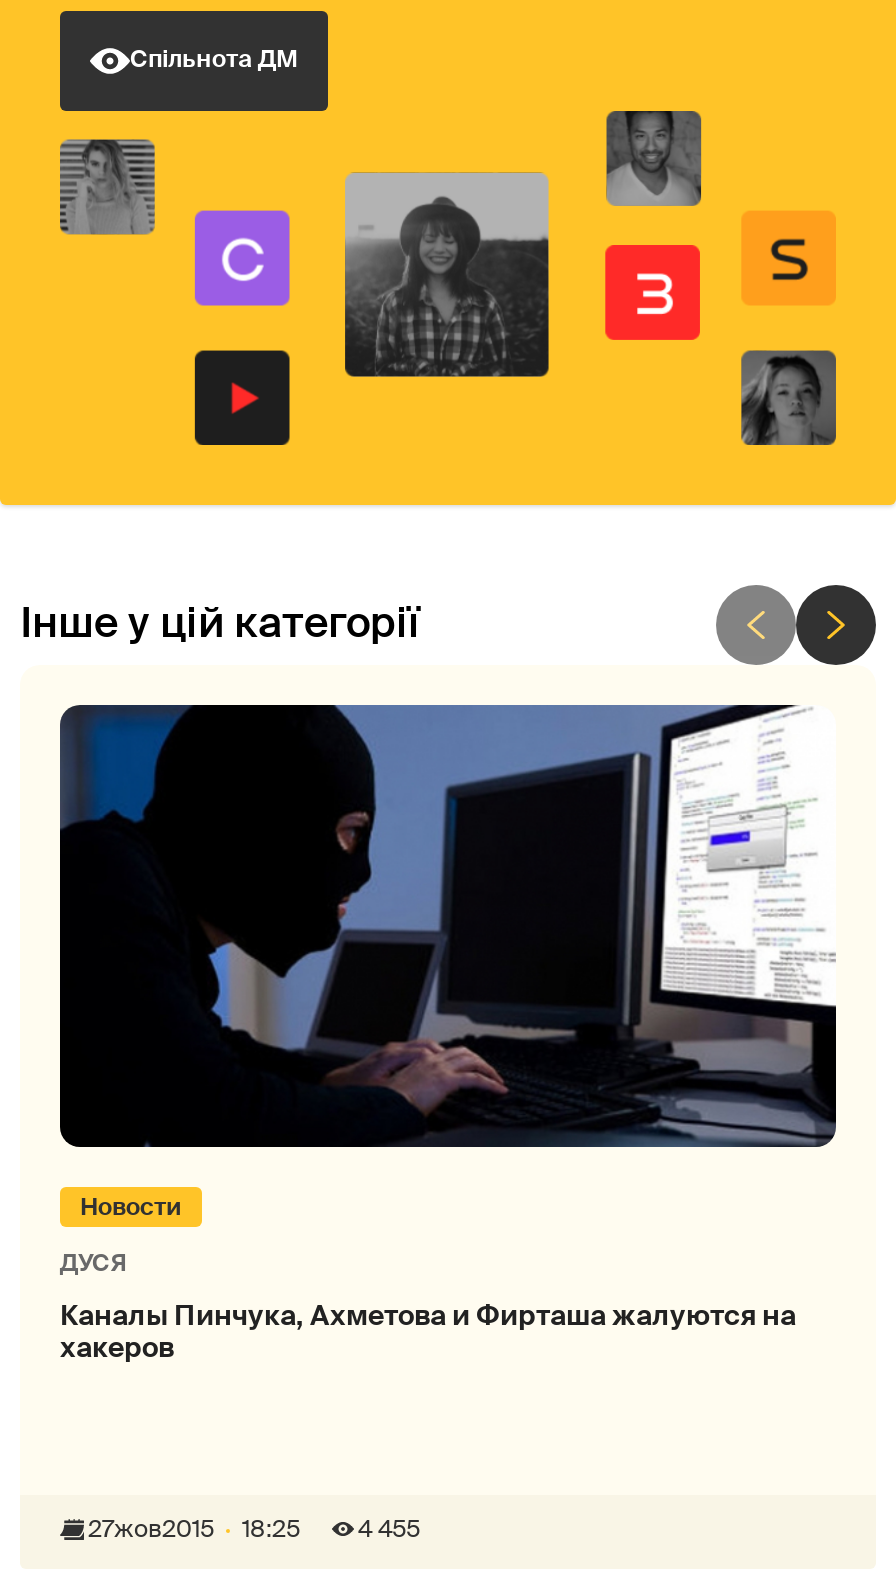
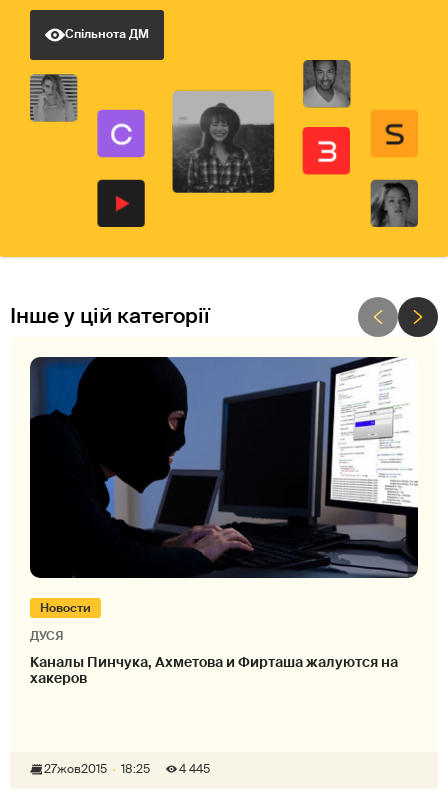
- 27жов2015 18:25 4 455
+ 27жов2015 18:25 4 445
